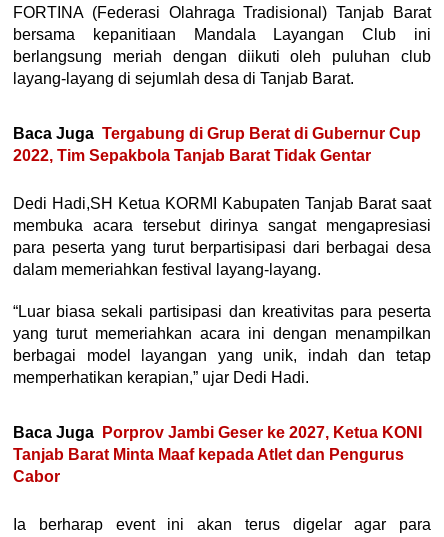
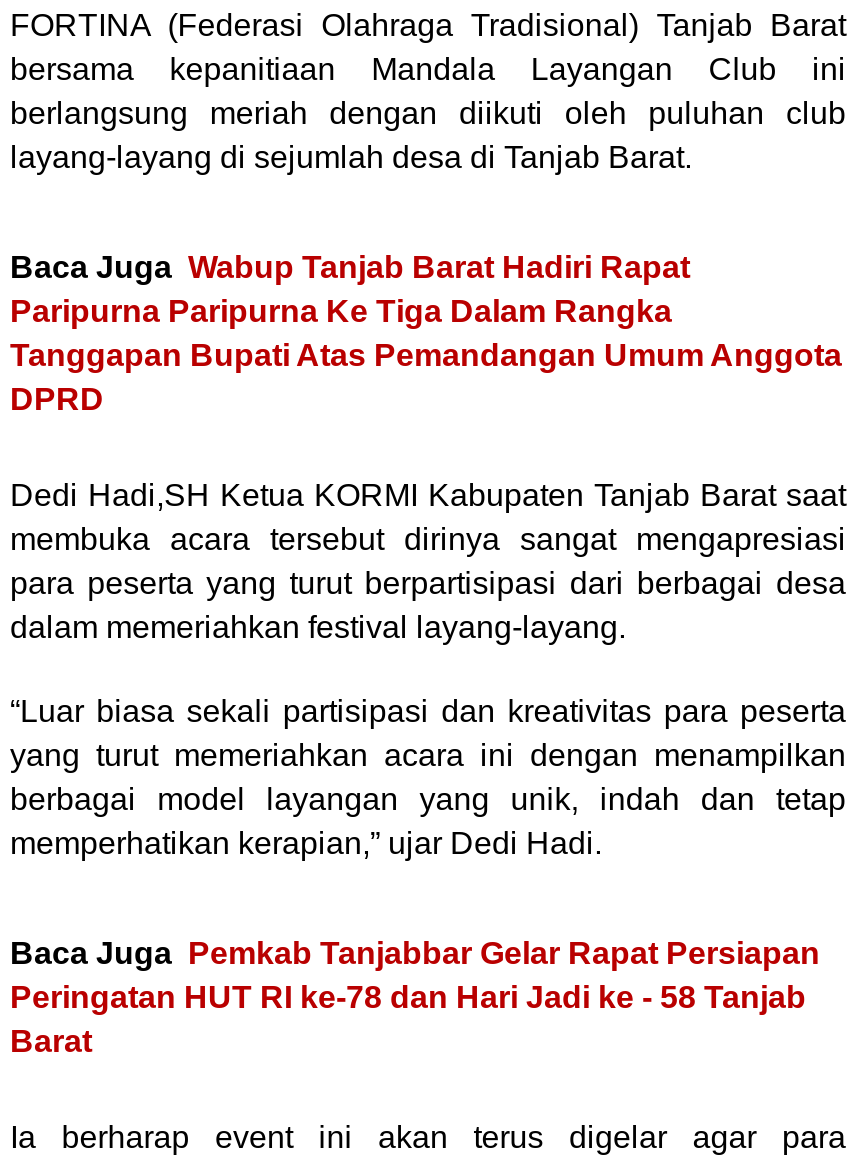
- Baca Juga Tergabung di Grup Berat di Gubernur Cup
- 2022, Tim Sepakbola Tanjab Barat Tidak Gentar
+ Baca Juga Wabup Tanjab Barat Hadiri Rapat
+ Paripurna Paripurna Ke Tiga Dalam Rangka
+ Tanggapan Bupati Atas Pemandangan Umum Anggota
+ DPRD

- Baca Juga Porprov Jambi Geser ke 2027, Ketua KONI
- Tanjab Barat Minta Maaf kepada Atlet dan Pengurus
- Cabor
+ Baca Juga Pemkab Tanjabbar Gelar Rapat Persiapan
+ Peringatan HUT RI ke-78 dan Hari Jadi ke - 58 Tanjab
+ Barat
